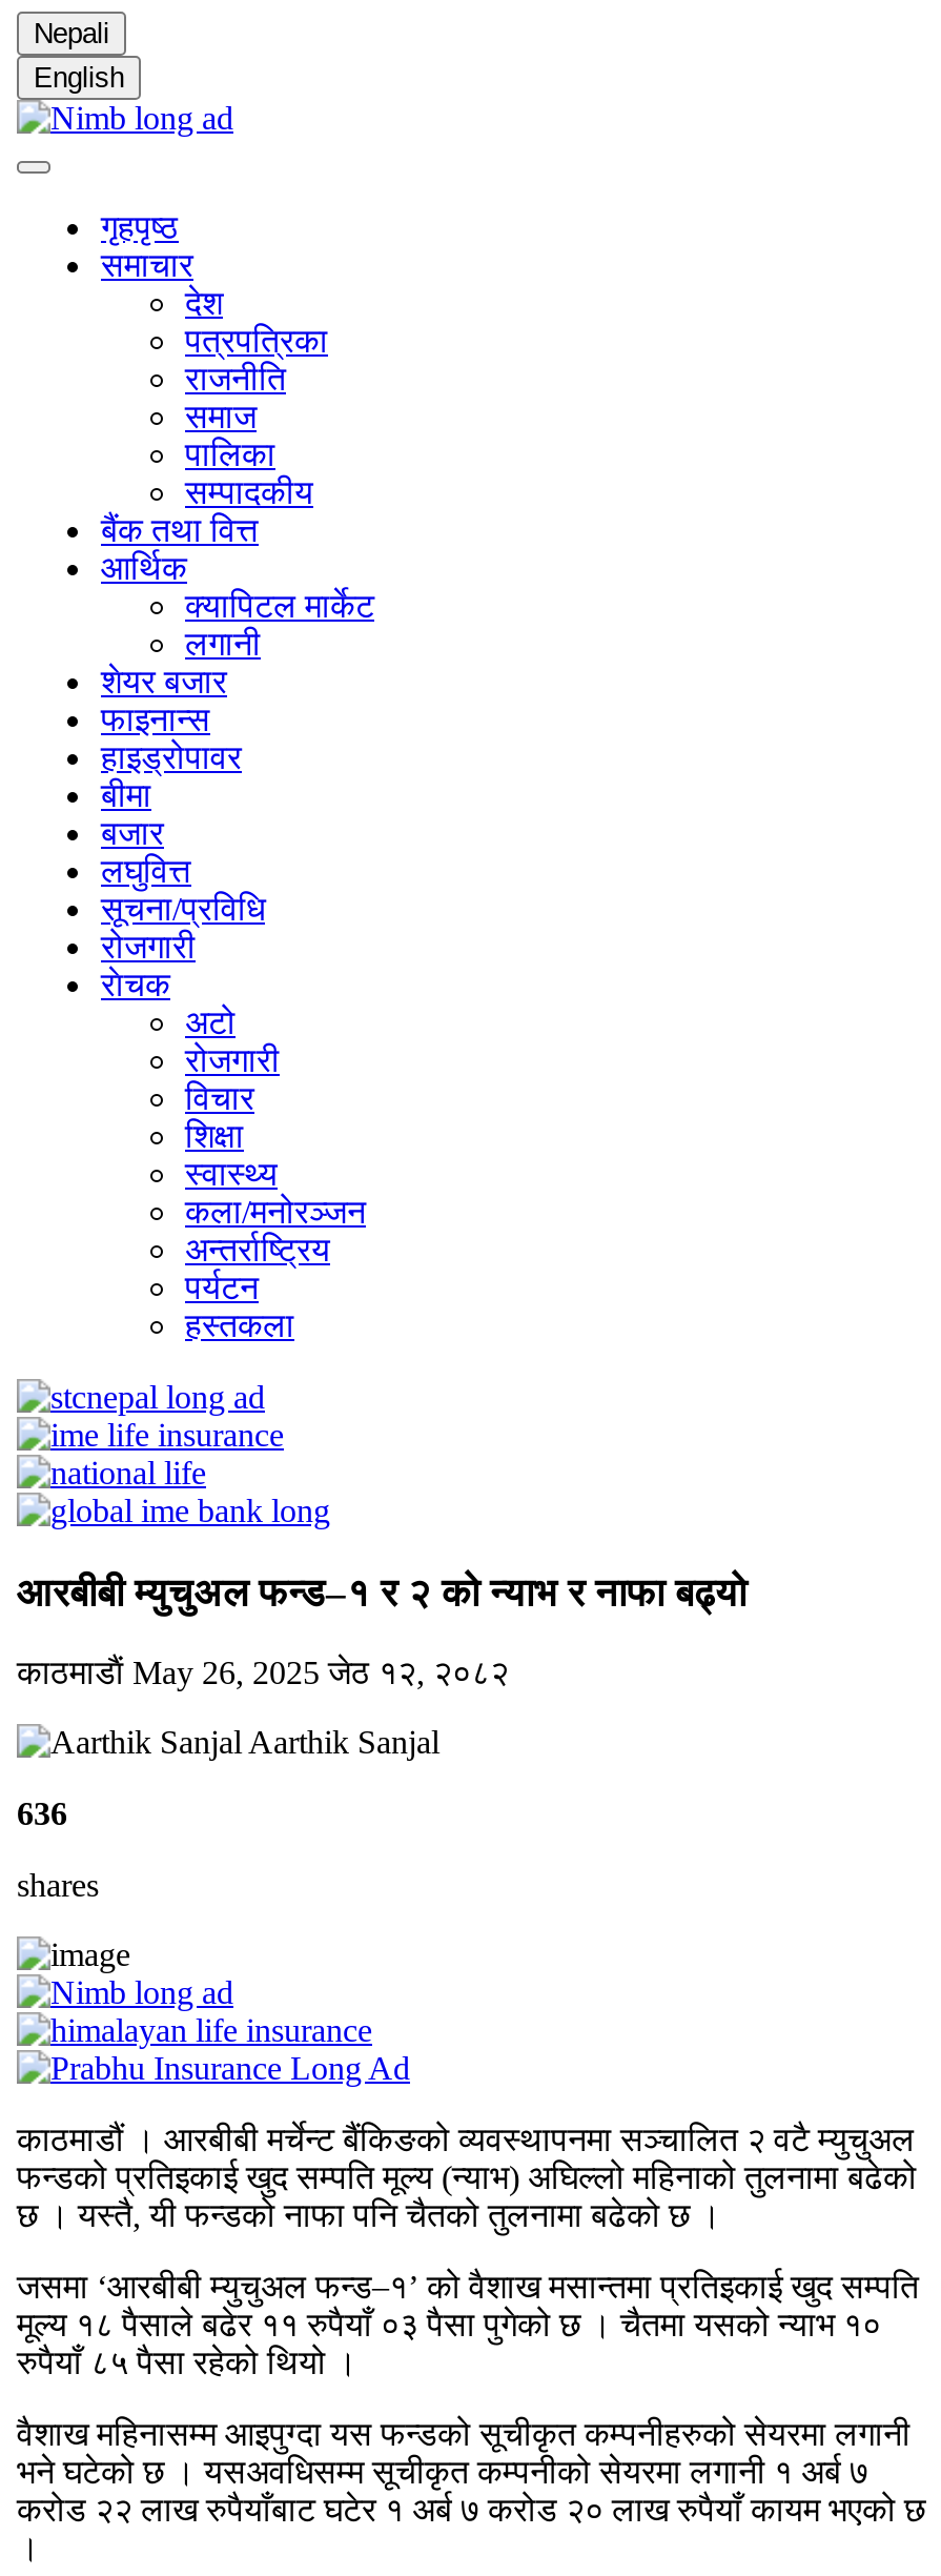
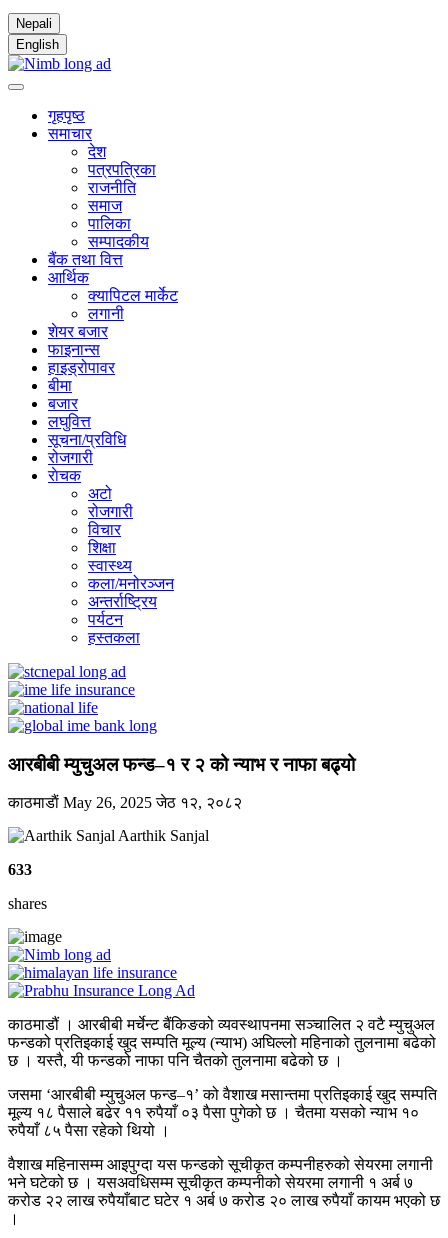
- 636
+ 633
